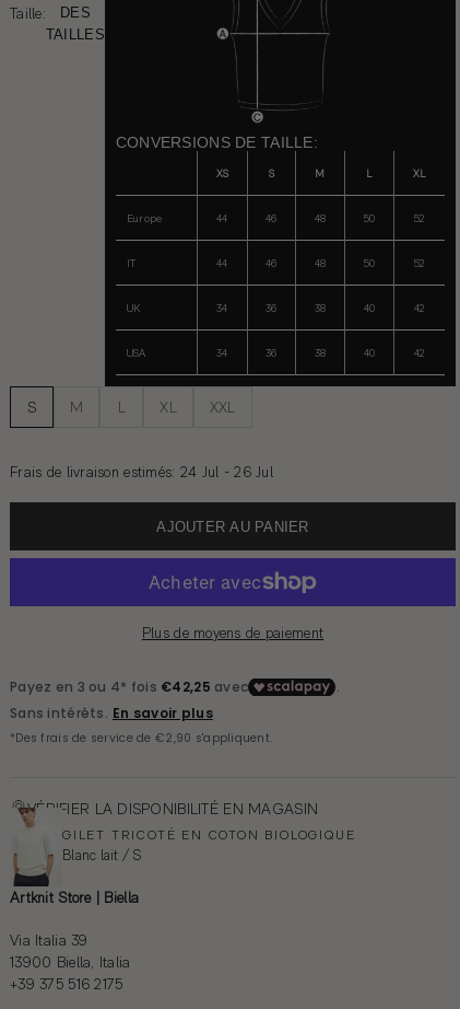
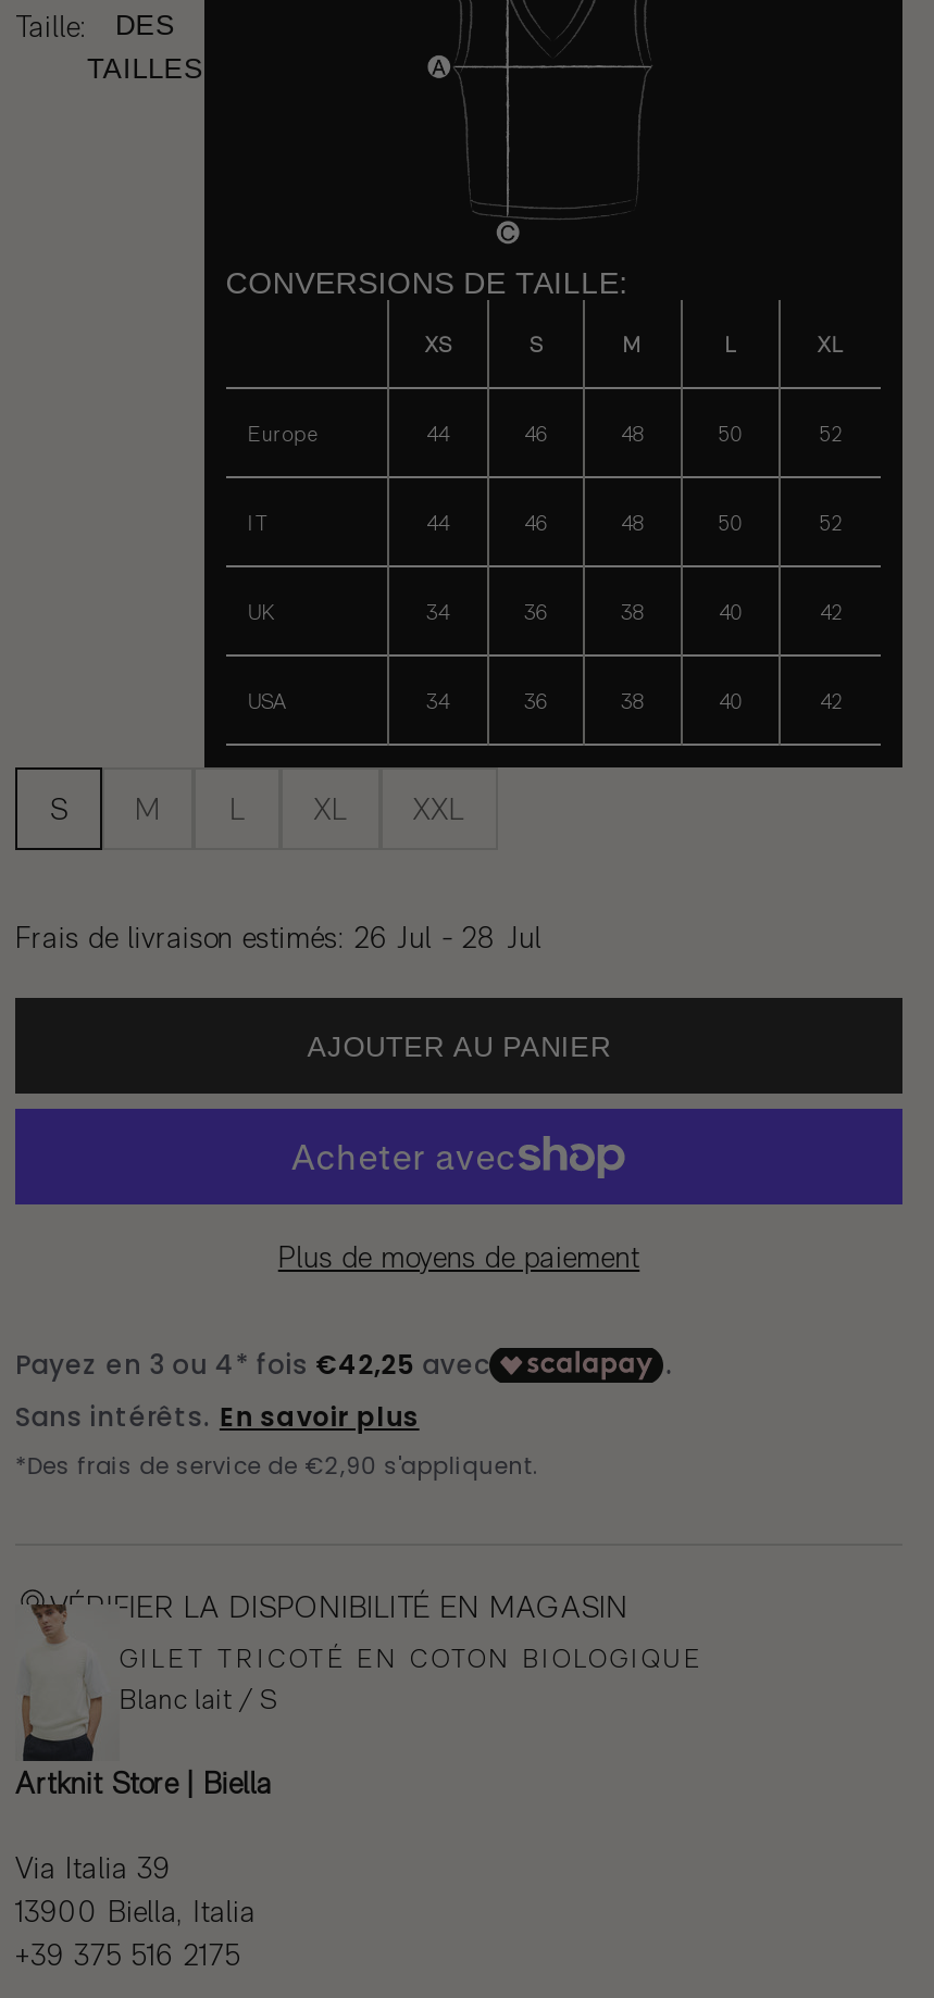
- Frais de livraison estimés: 24 Jul - 26 Jul
+ Frais de livraison estimés: 26 Jul - 28 Jul
